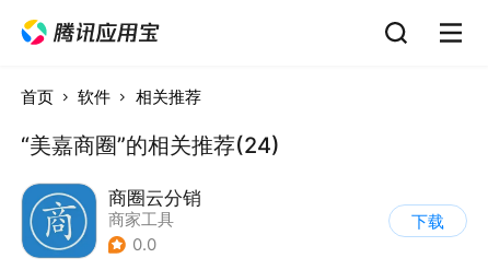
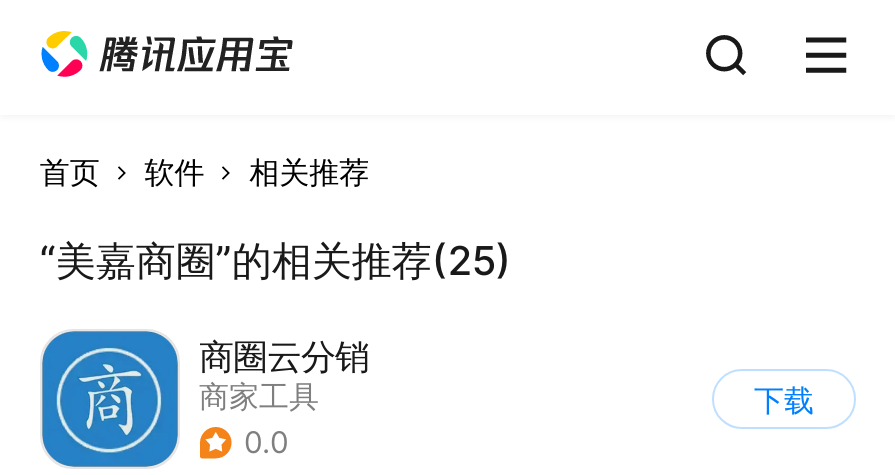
- “美嘉商圈”的相关推荐(24)
+ “美嘉商圈”的相关推荐(25)
